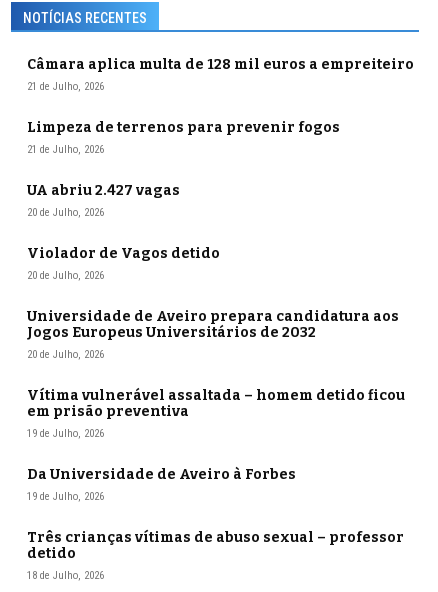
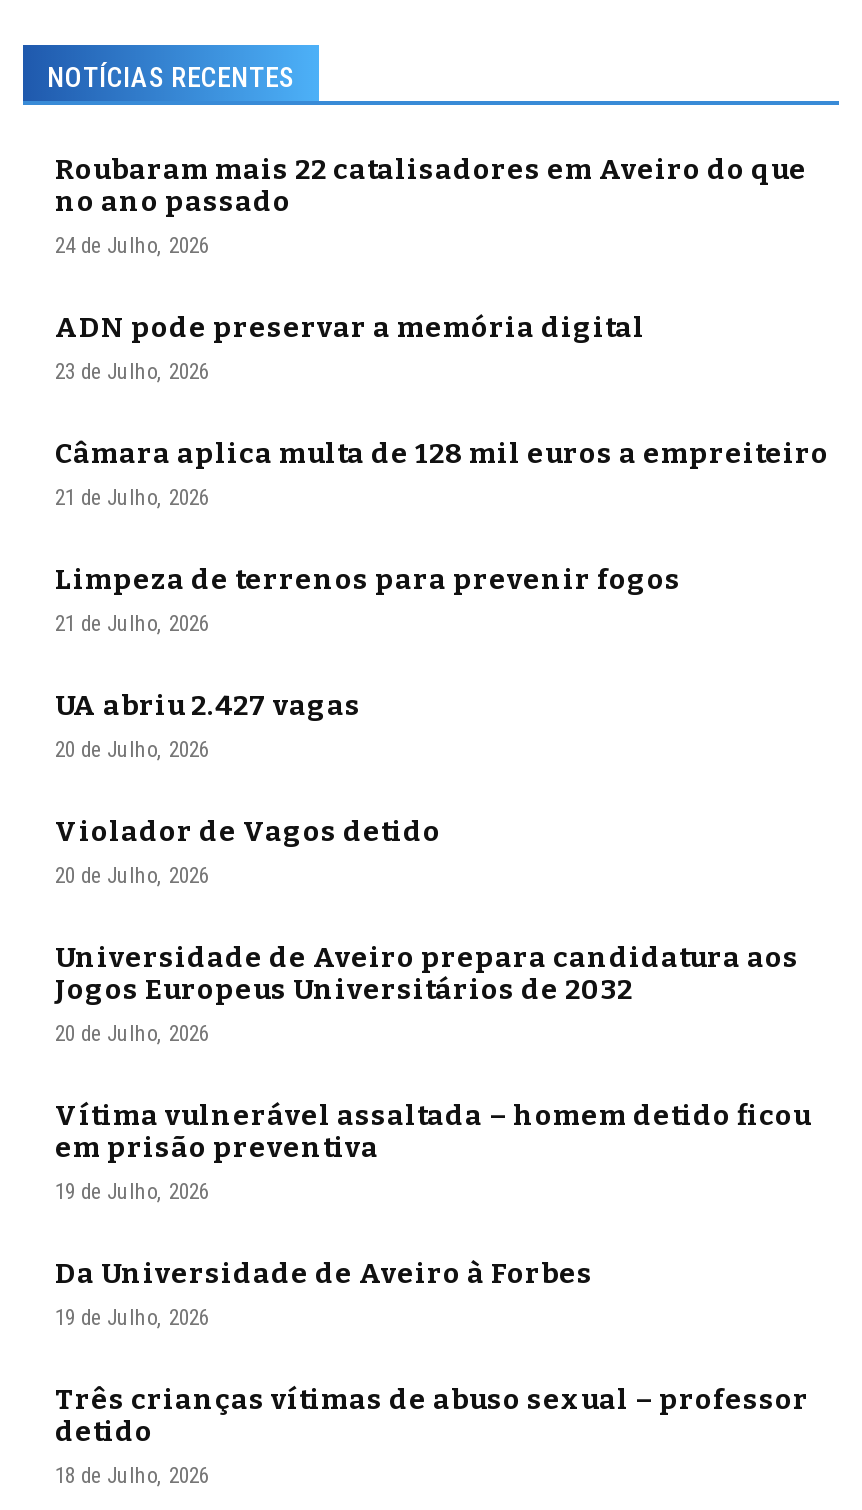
+ Roubaram mais 22 catalisadores em Aveiro do que
+ no ano passado
+ 24 de Julho, 2026
+ ADN pode preservar a memória digital
+ 23 de Julho, 2026
